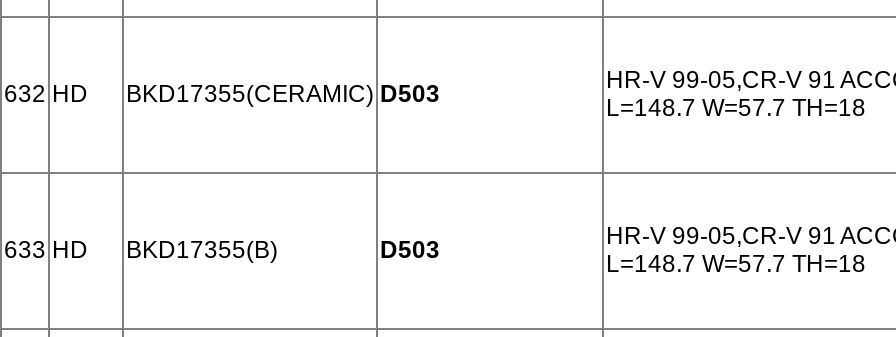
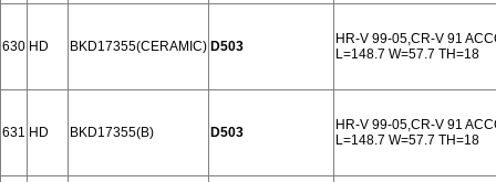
- 632 HD BKD17355(CERAMIC) D503
+ 630 HD BKD17355(CERAMIC) D503

- 633 HD BKD17355(B)
+ 631 HD BKD17355(B)
